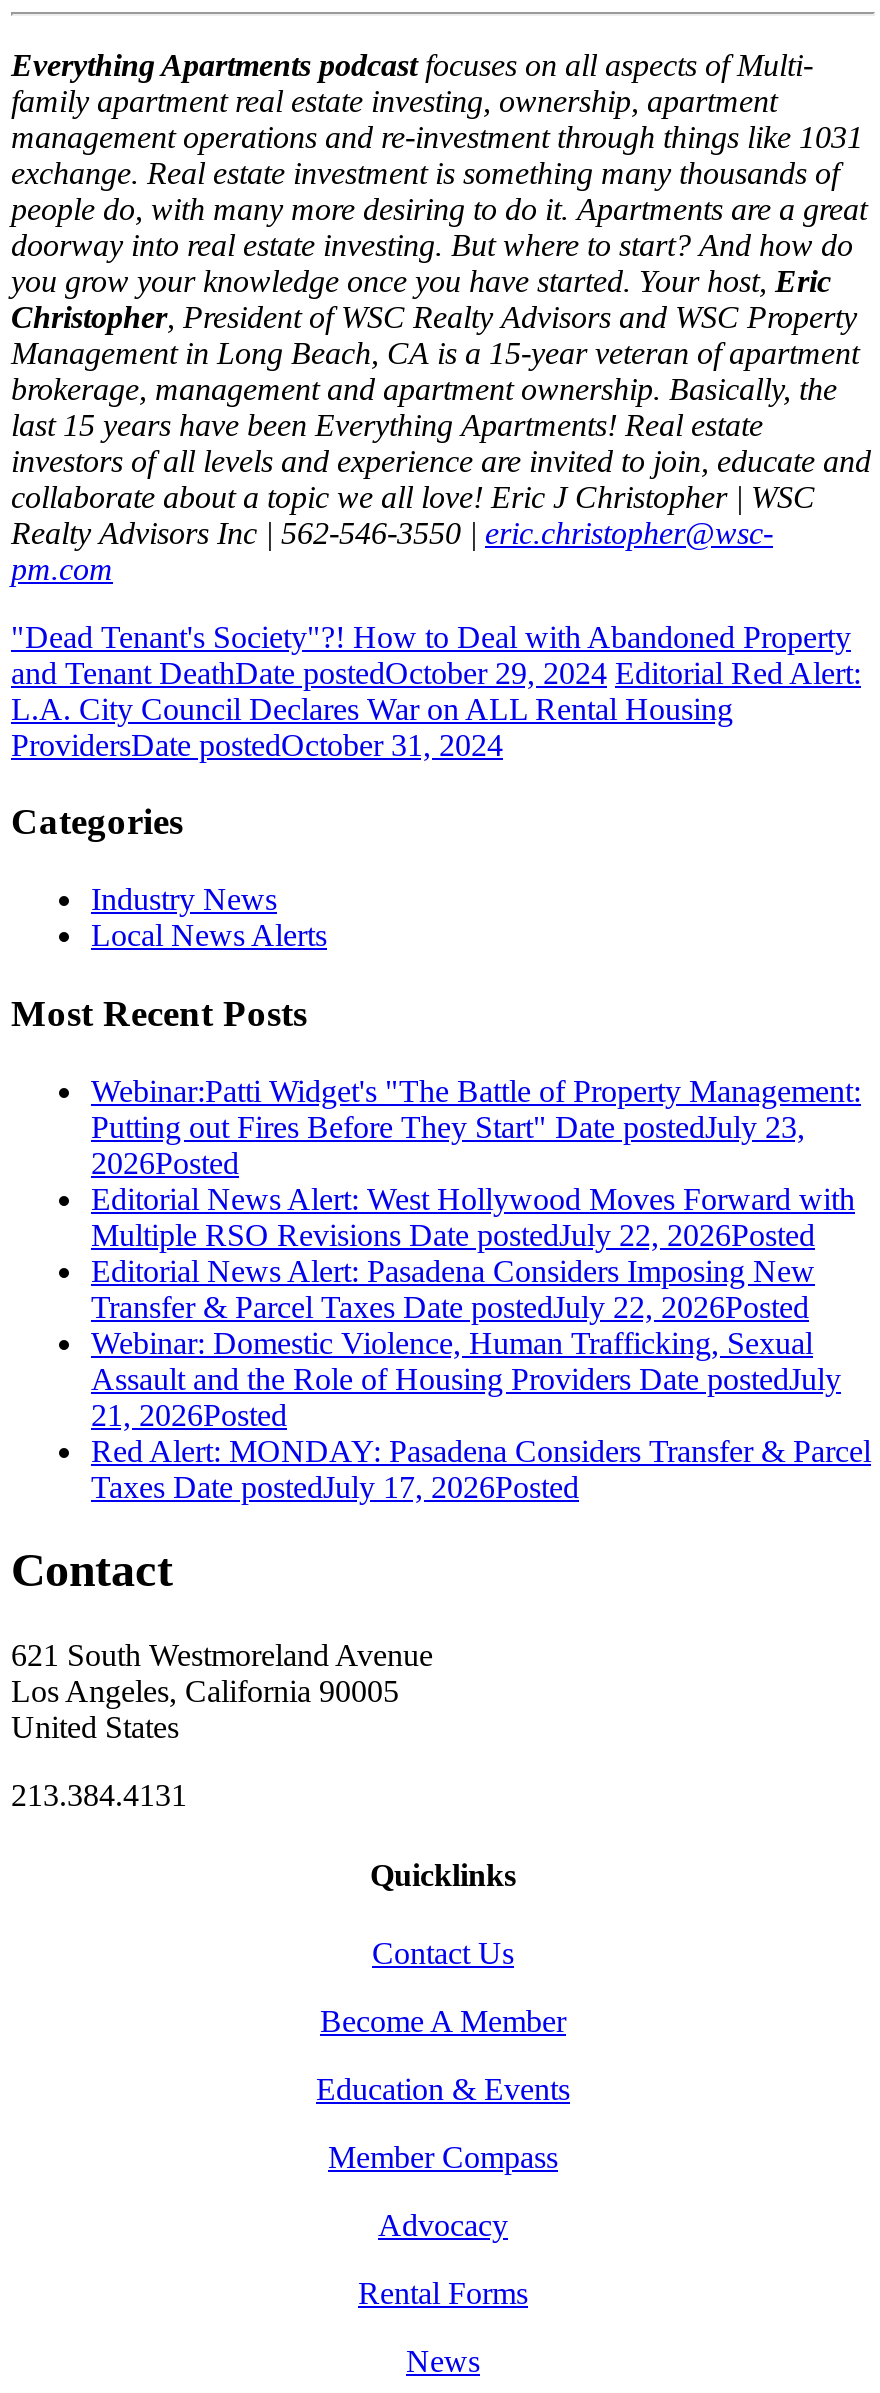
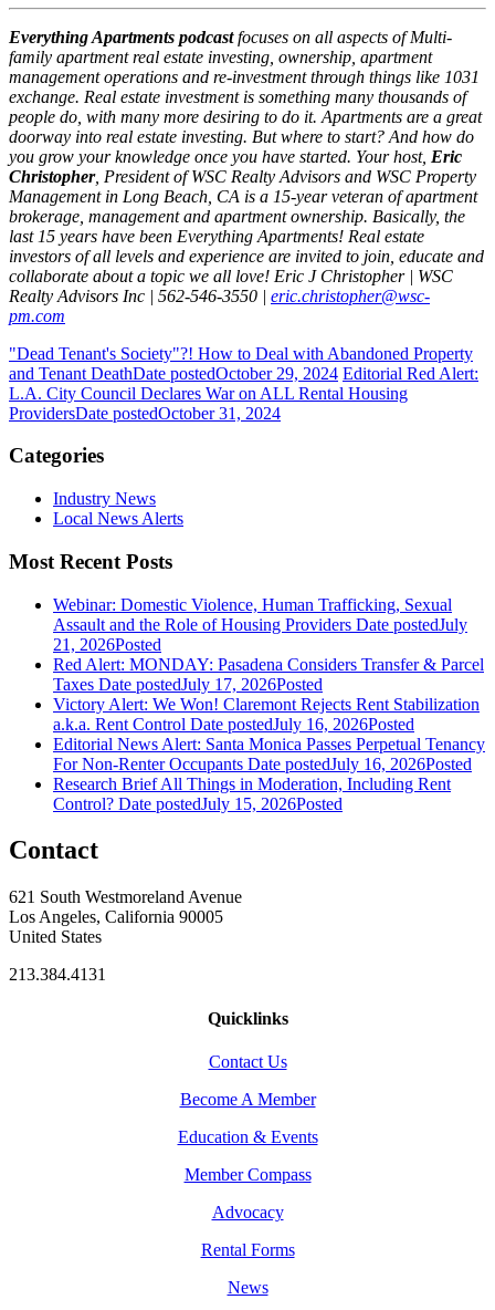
- Webinar:Patti Widget's "The Battle of Property Management:
- Putting out Fires Before They Start" Date postedJuly 23,
- 2026Posted
- Editorial News Alert: West Hollywood Moves Forward with
- Multiple RSO Revisions Date postedJuly 22, 2026Posted
- Editorial News Alert: Pasadena Considers Imposing New
- Transfer & Parcel Taxes Date postedJuly 22, 2026Posted

moved up: Webinar: Domestic Violence, Human Trafficking, Sexual | Assault and the Role of Housing Providers Date postedJuly | 21, 2026Posted | Red Alert: MONDAY: Pasadena Considers Transfer & Parcel | Taxes Date postedJuly 17, 2026Posted

+ Victory Alert: We Won! Claremont Rejects Rent Stabilization
+ a.k.a. Rent Control Date postedJuly 16, 2026Posted
+ Editorial News Alert: Santa Monica Passes Perpetual Tenancy
+ For Non-Renter Occupants Date postedJuly 16, 2026Posted
+ Research Brief All Things in Moderation, Including Rent
+ Control? Date postedJuly 15, 2026Posted
